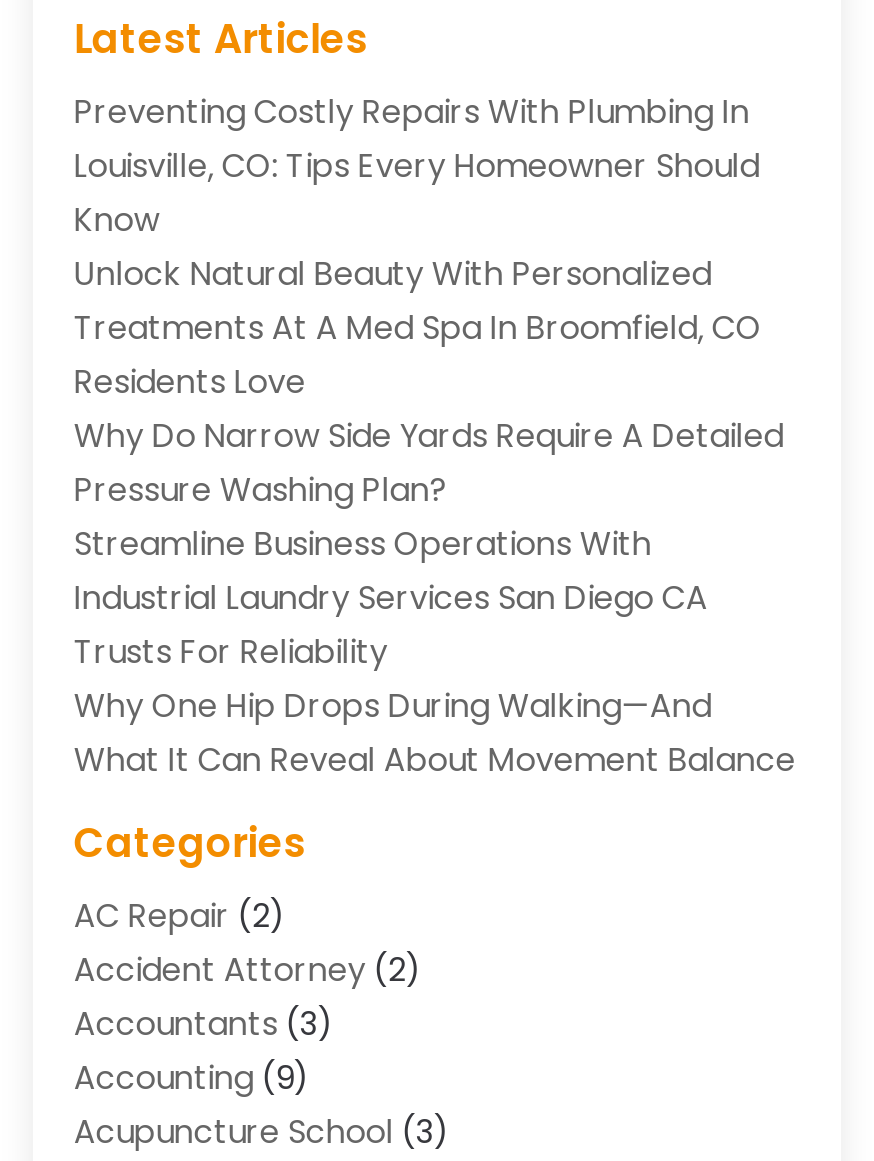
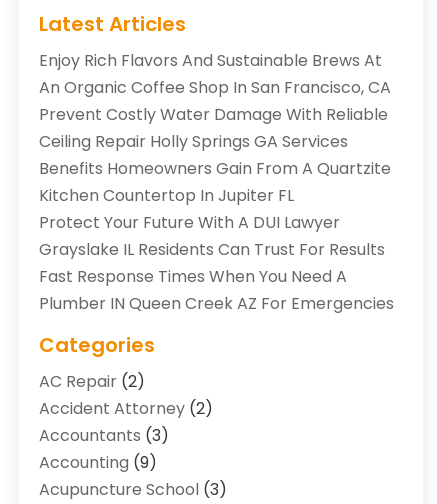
- Preventing Costly Repairs With Plumbing In
- Louisville, CO: Tips Every Homeowner Should
- Know
- Unlock Natural Beauty With Personalized
- Treatments At A Med Spa In Broomfield, CO
- Residents Love
- Why Do Narrow Side Yards Require A Detailed
- Pressure Washing Plan?
- Streamline Business Operations With
- Industrial Laundry Services San Diego CA
- Trusts For Reliability
- Why One Hip Drops During Walking—And
- What It Can Reveal About Movement Balance
+ Enjoy Rich Flavors And Sustainable Brews At
+ An Organic Coffee Shop In San Francisco, CA
+ Prevent Costly Water Damage With Reliable
+ Ceiling Repair Holly Springs GA Services
+ Benefits Homeowners Gain From A Quartzite
+ Kitchen Countertop In Jupiter FL
+ Protect Your Future With A DUI Lawyer
+ Grayslake IL Residents Can Trust For Results
+ Fast Response Times When You Need A
+ Plumber IN Queen Creek AZ For Emergencies
